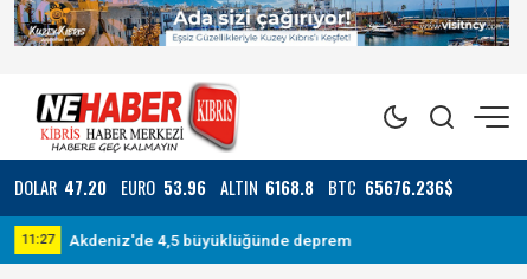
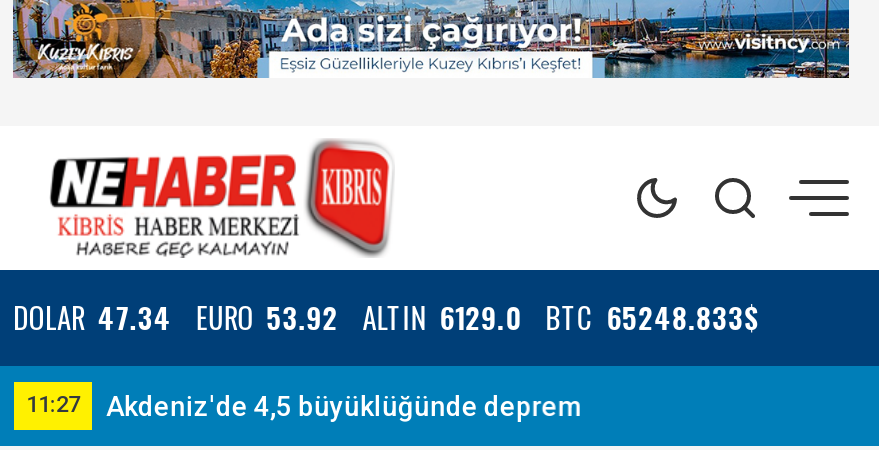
- DOLAR 47.20 EURO 53.96 ALTIN 6168.8 BTC 65676.236$
+ DOLAR 47.34 EURO 53.92 ALTIN 6129.0 BTC 65248.833$
